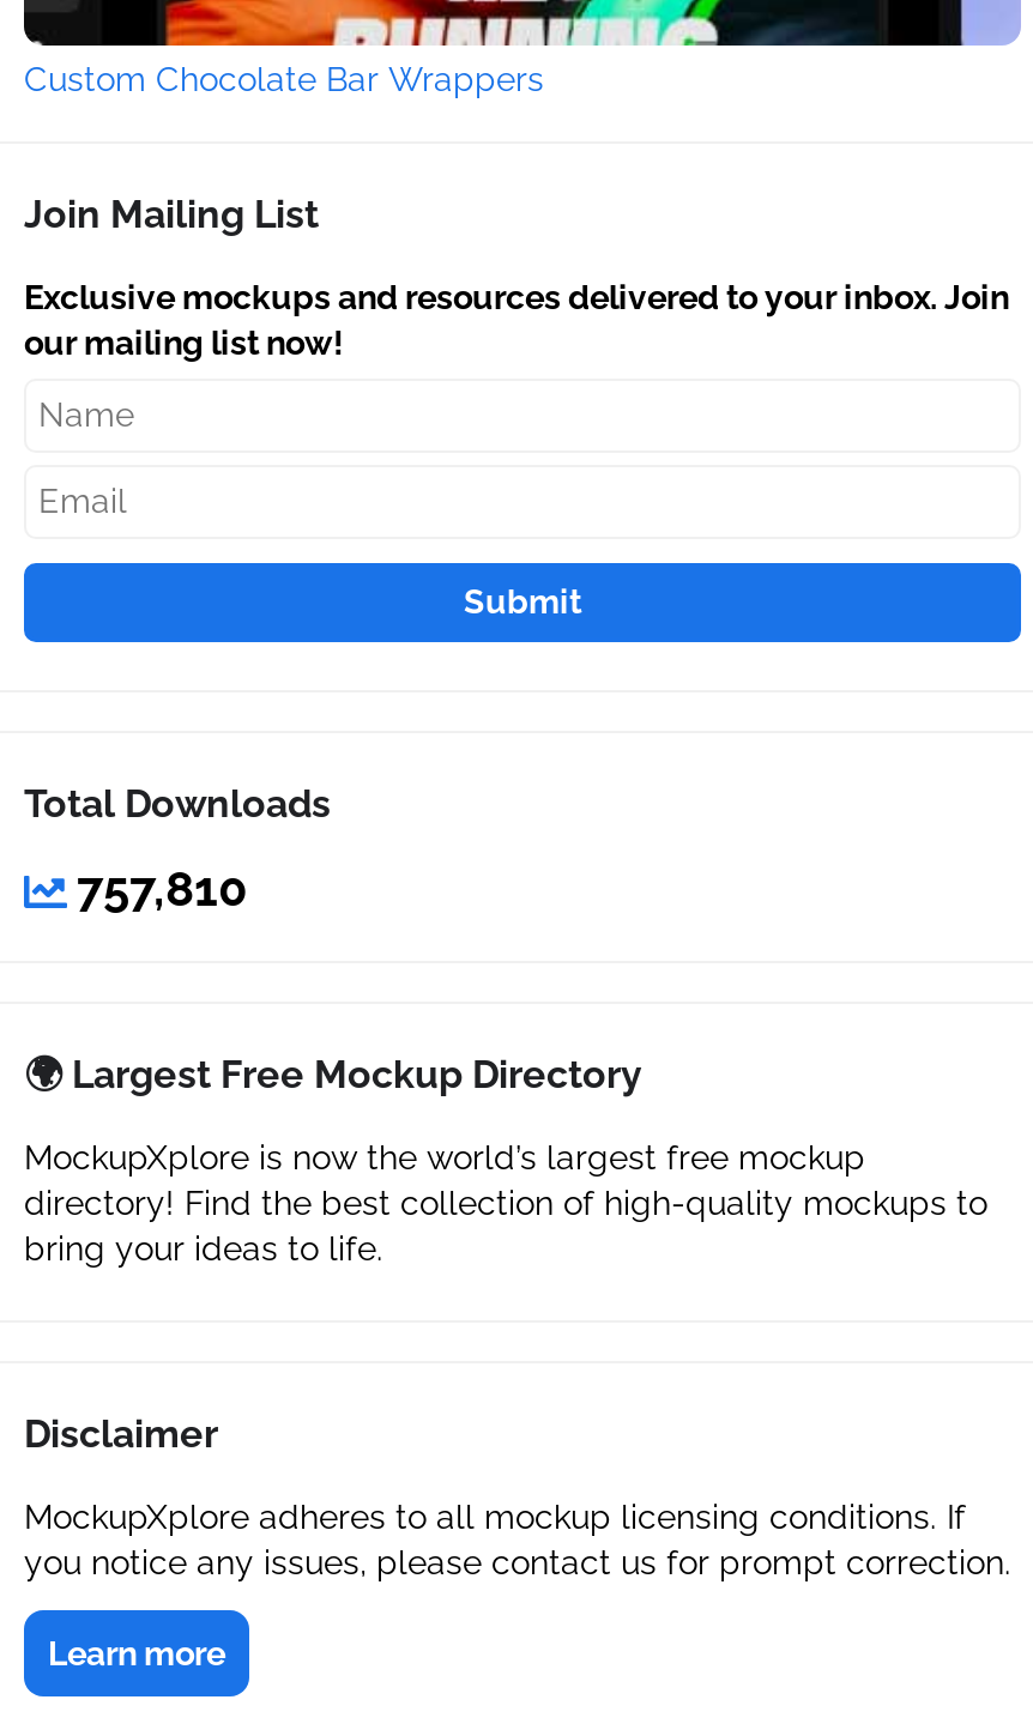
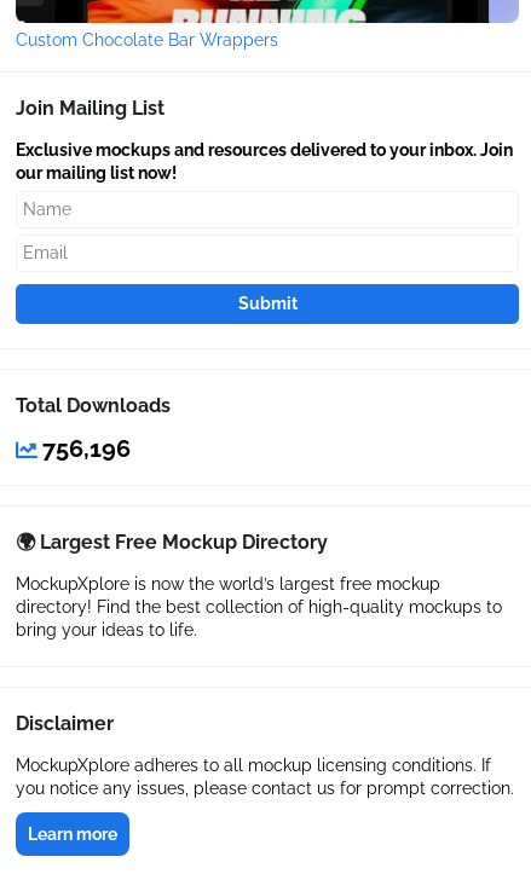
- 757,810
+ 756,196
